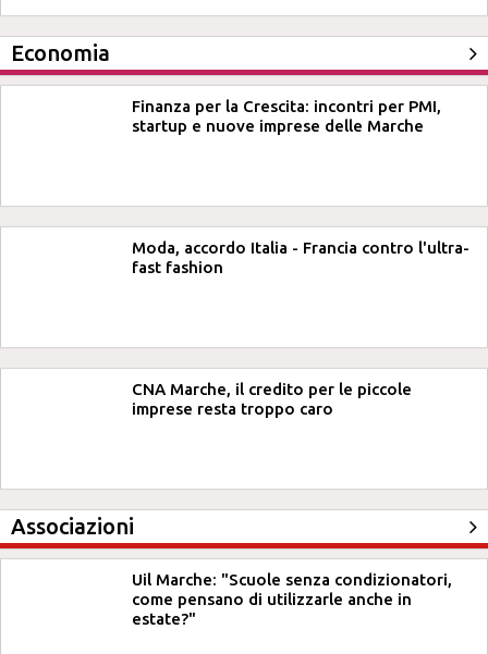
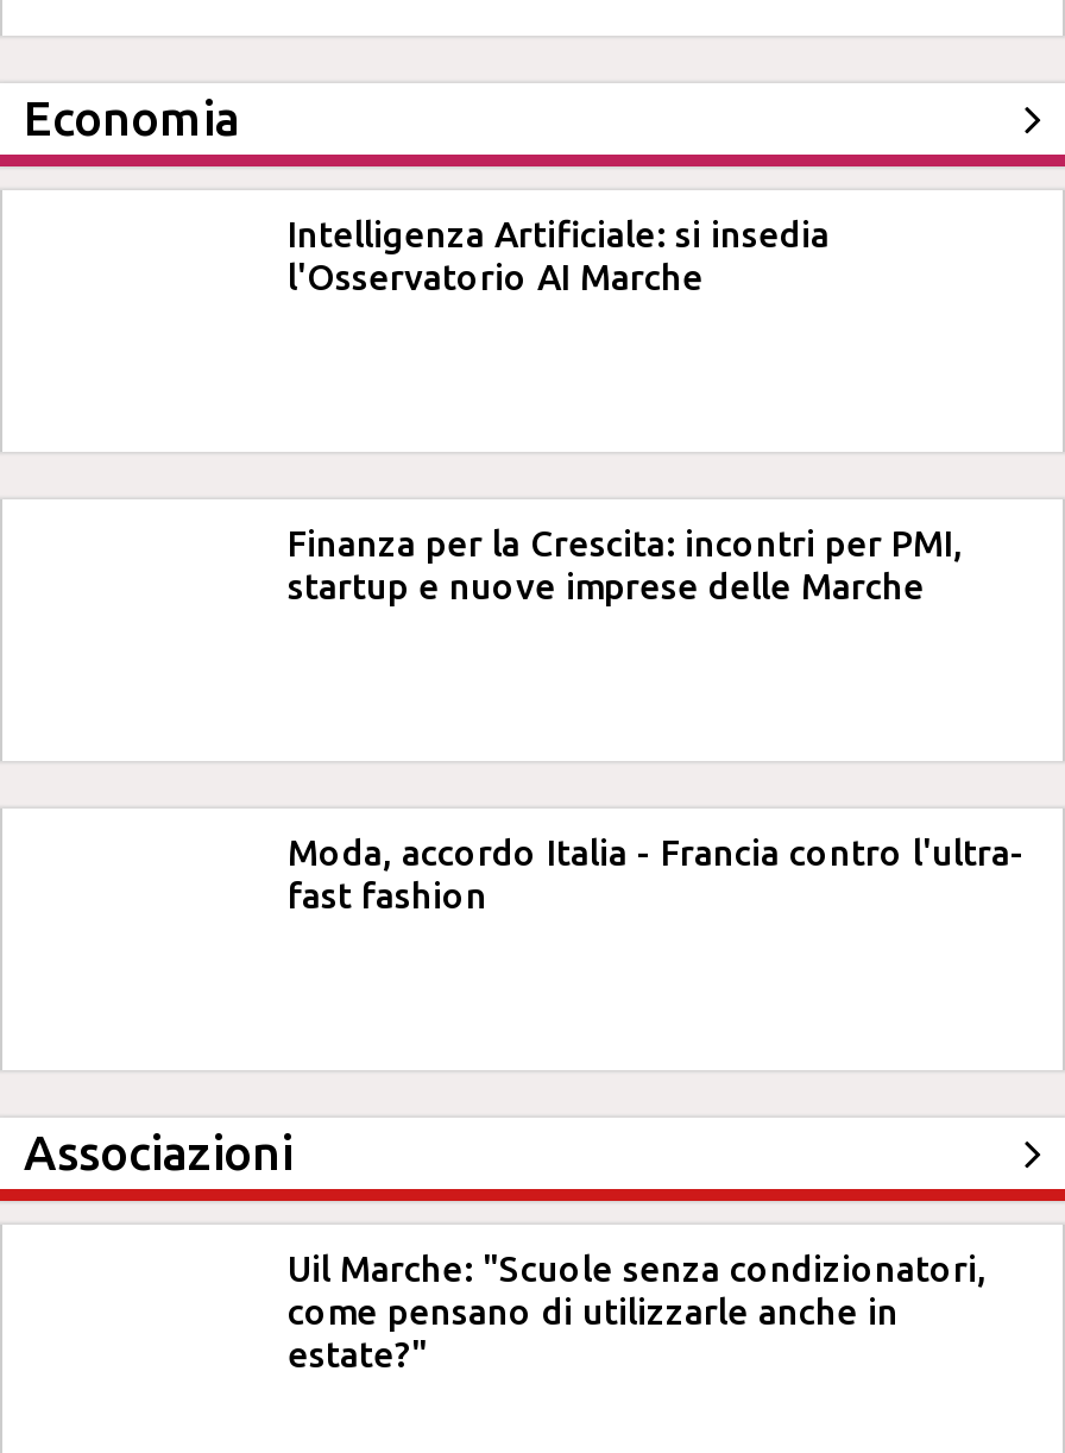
+ Intelligenza Artificiale: si insedia
+ l'Osservatorio AI Marche

moved down: Finanza per la Crescita: incontri per PMI, | startup e nuove imprese delle Marche | Moda, accordo Italia - Francia contro l'ultra- | fast fashion

- CNA Marche, il credito per le piccole
- imprese resta troppo caro
